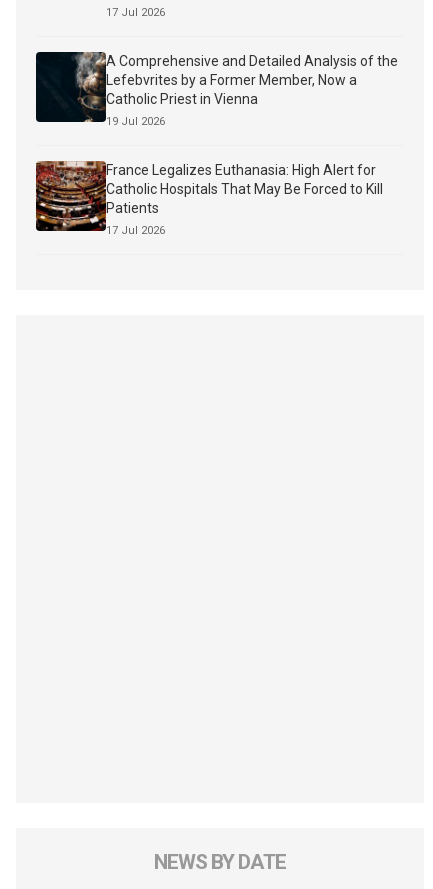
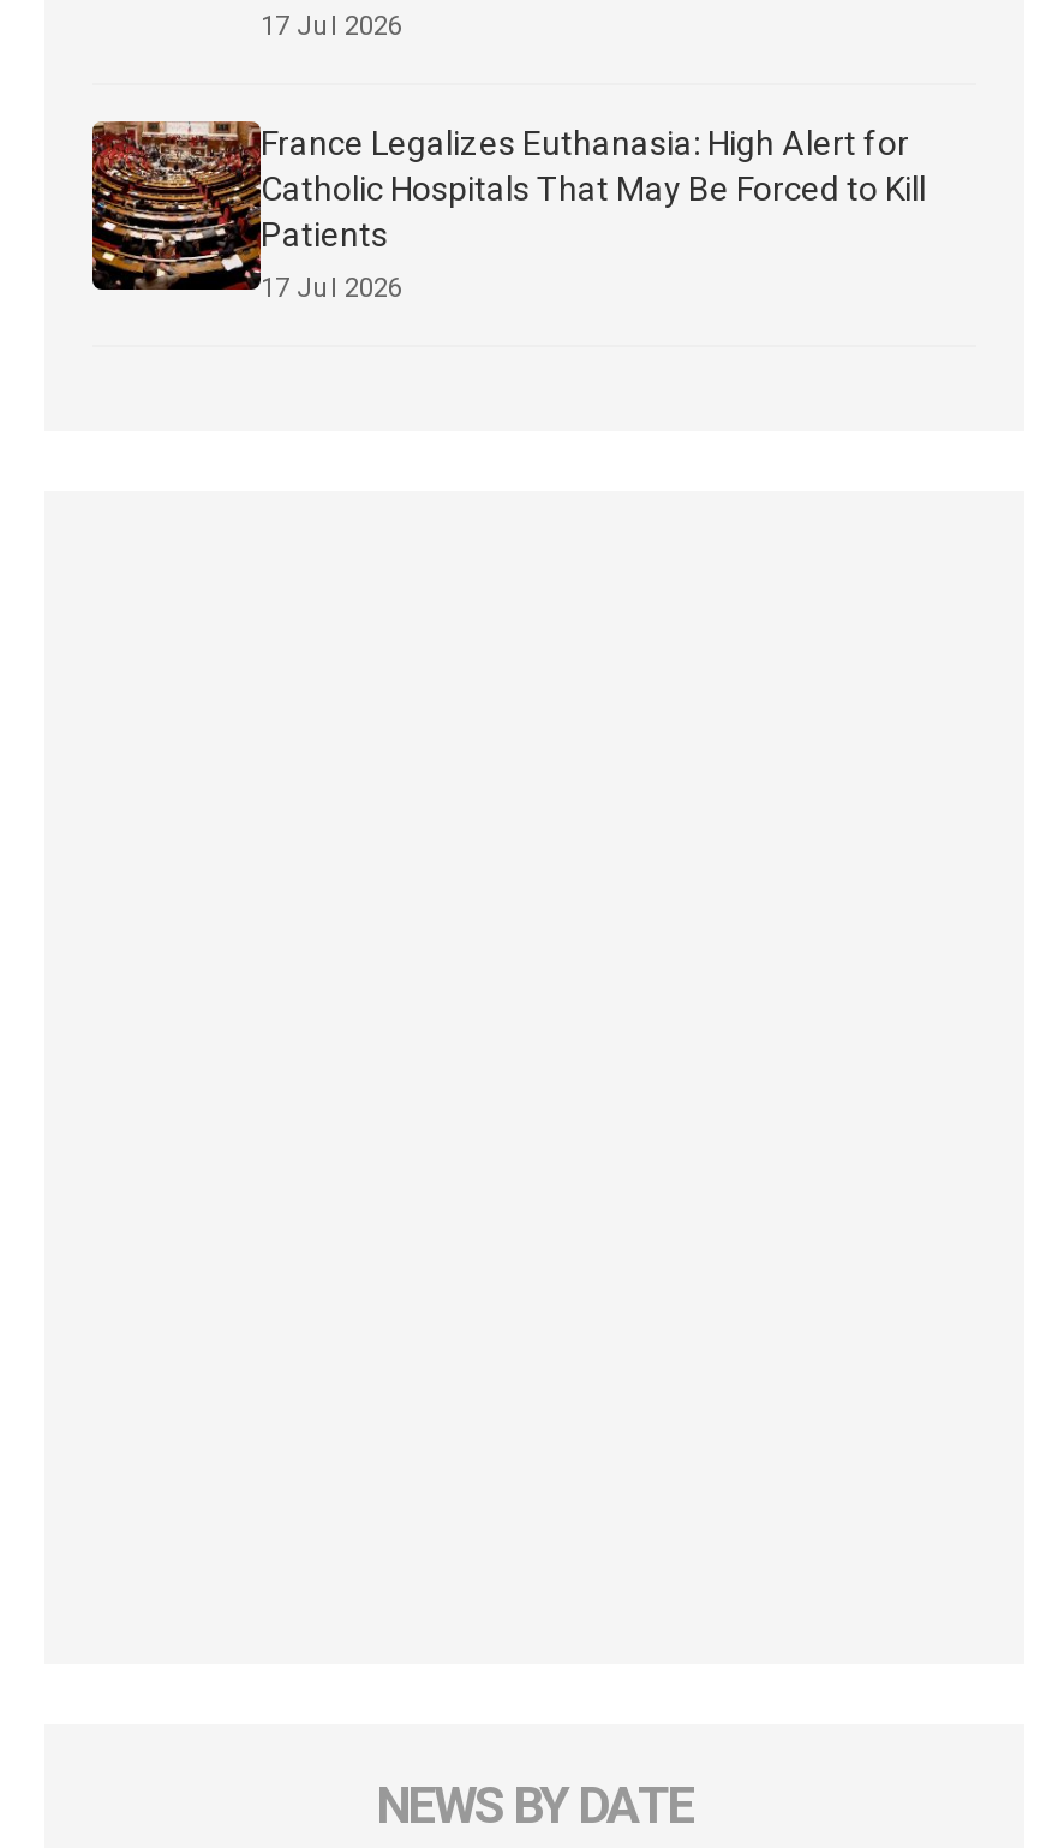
- [image]
- A Comprehensive and Detailed Analysis of the
- Lefebvrites by a Former Member, Now a
- Catholic Priest in Vienna
- 19 Jul 2026
